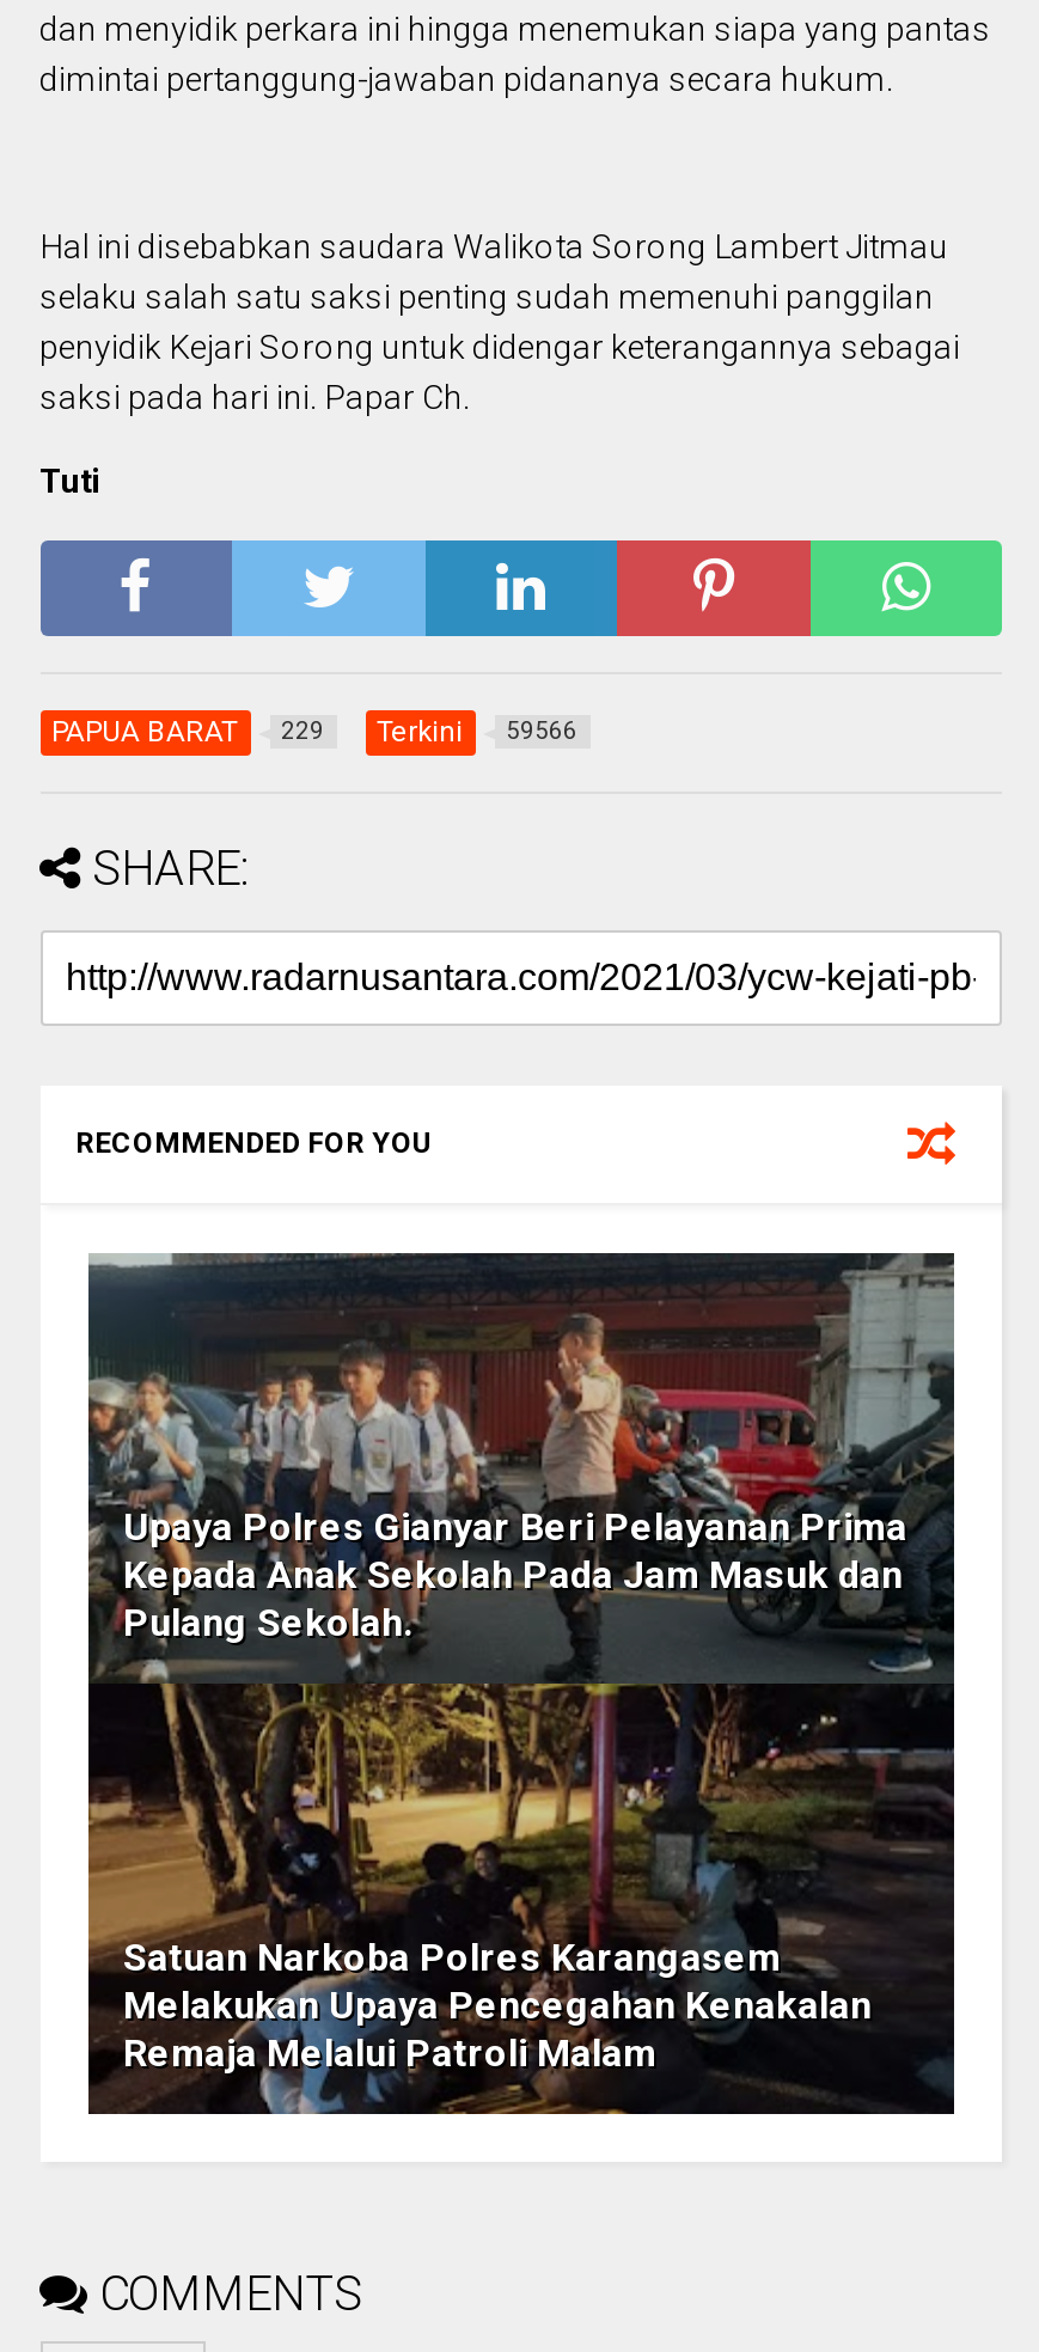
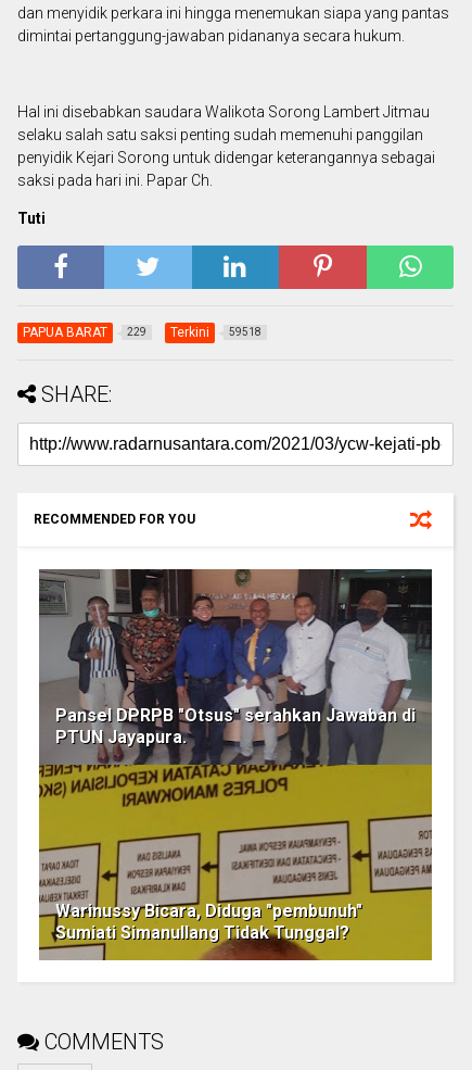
- PAPUA BARAT 229 Terkini 59566
+ PAPUA BARAT 229 Terkini 59518

- [image]
- Upaya Polres Gianyar Beri Pelayanan Prima
- Kepada Anak Sekolah Pada Jam Masuk dan
- Pulang Sekolah.
+ [image]
+ Pansel DPRPB "Otsus" serahkan Jawaban di
+ PTUN Jayapura.

- Satuan Narkoba Polres Karangasem
- Melakukan Upaya Pencegahan Kenakalan
- Remaja Melalui Patroli Malam
+ Warinussy Bicara, Diduga "pembunuh"
+ Sumiati Simanullang Tidak Tunggal?
